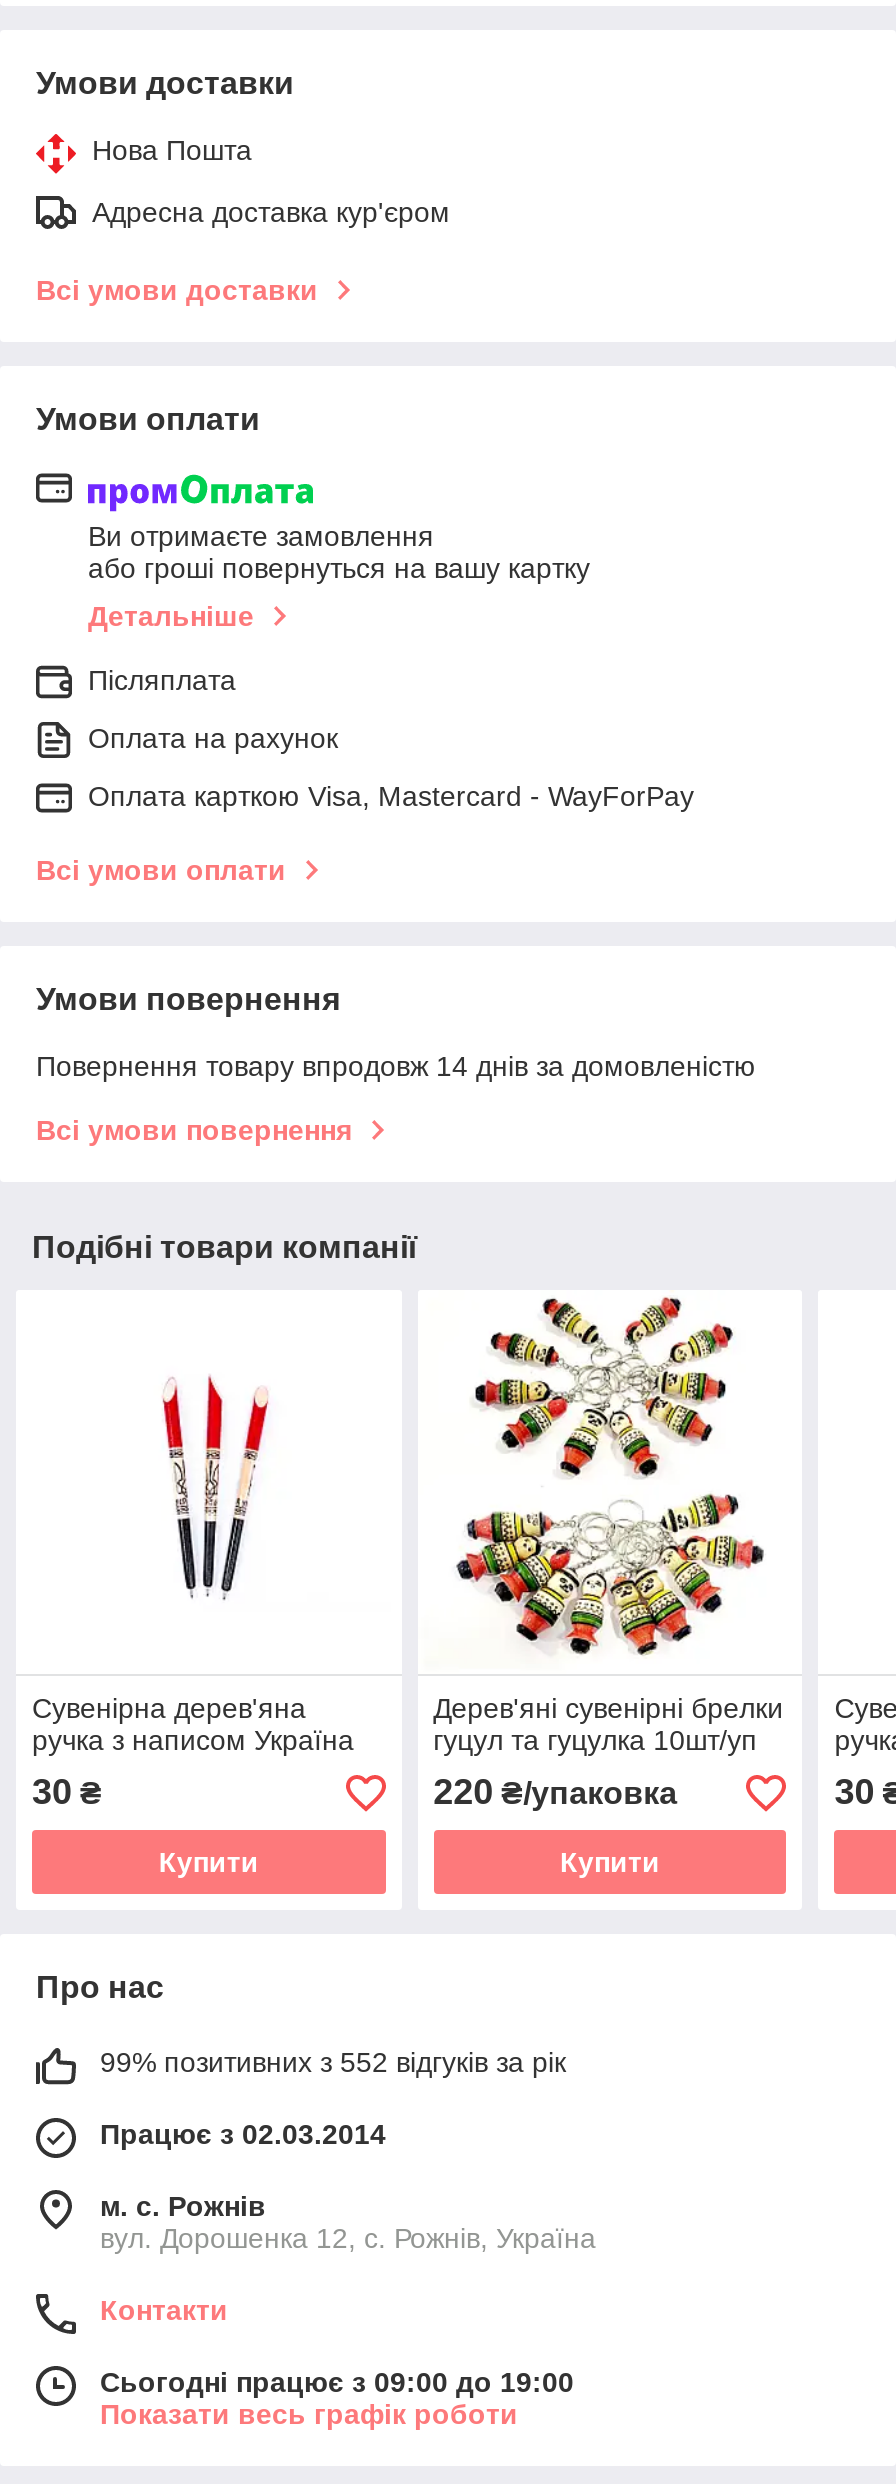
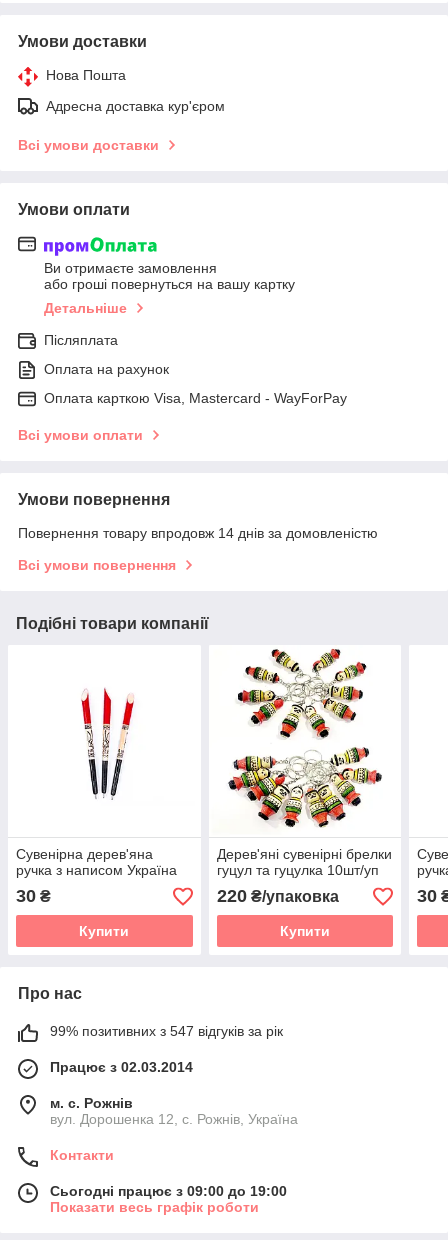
- 99% позитивних з 552 відгуків за рік
+ 99% позитивних з 547 відгуків за рік
